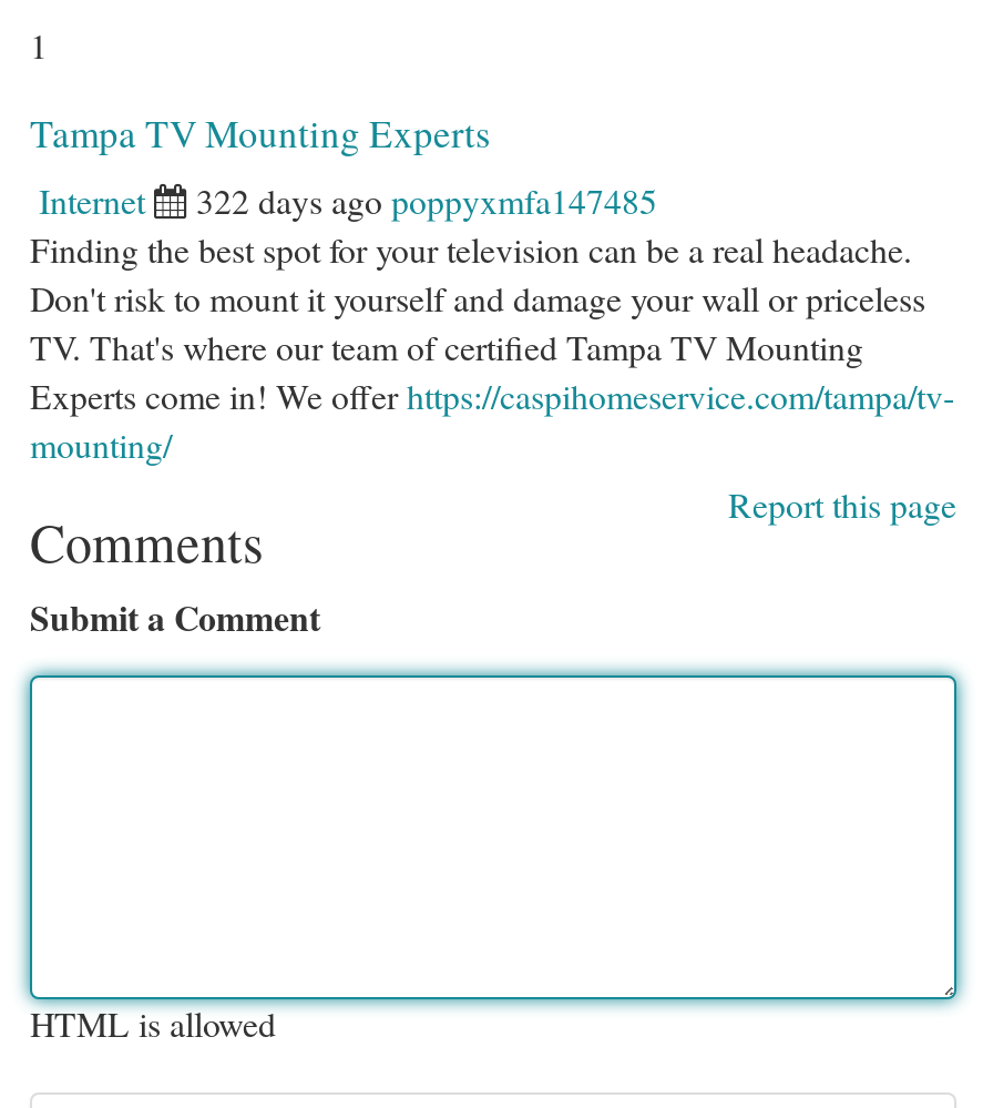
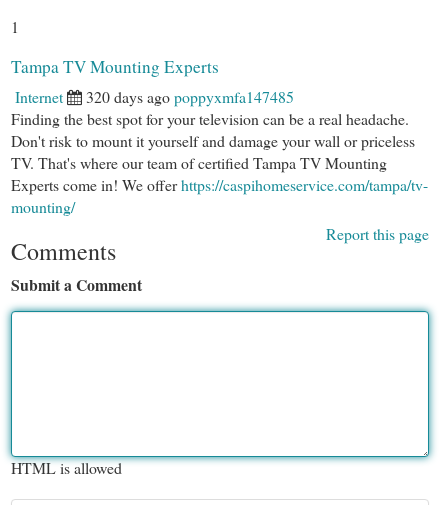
- 322 days ago poppyxmfa147485
+ 320 days ago poppyxmfa147485
